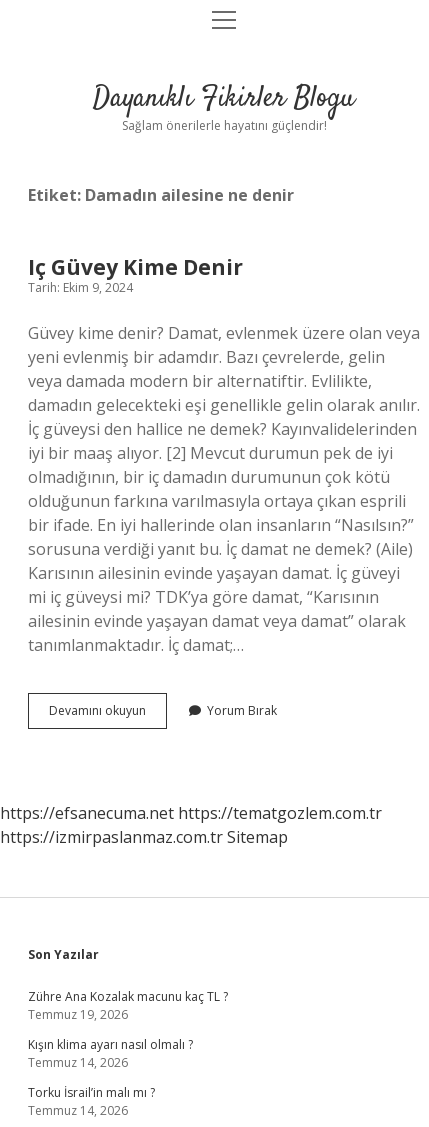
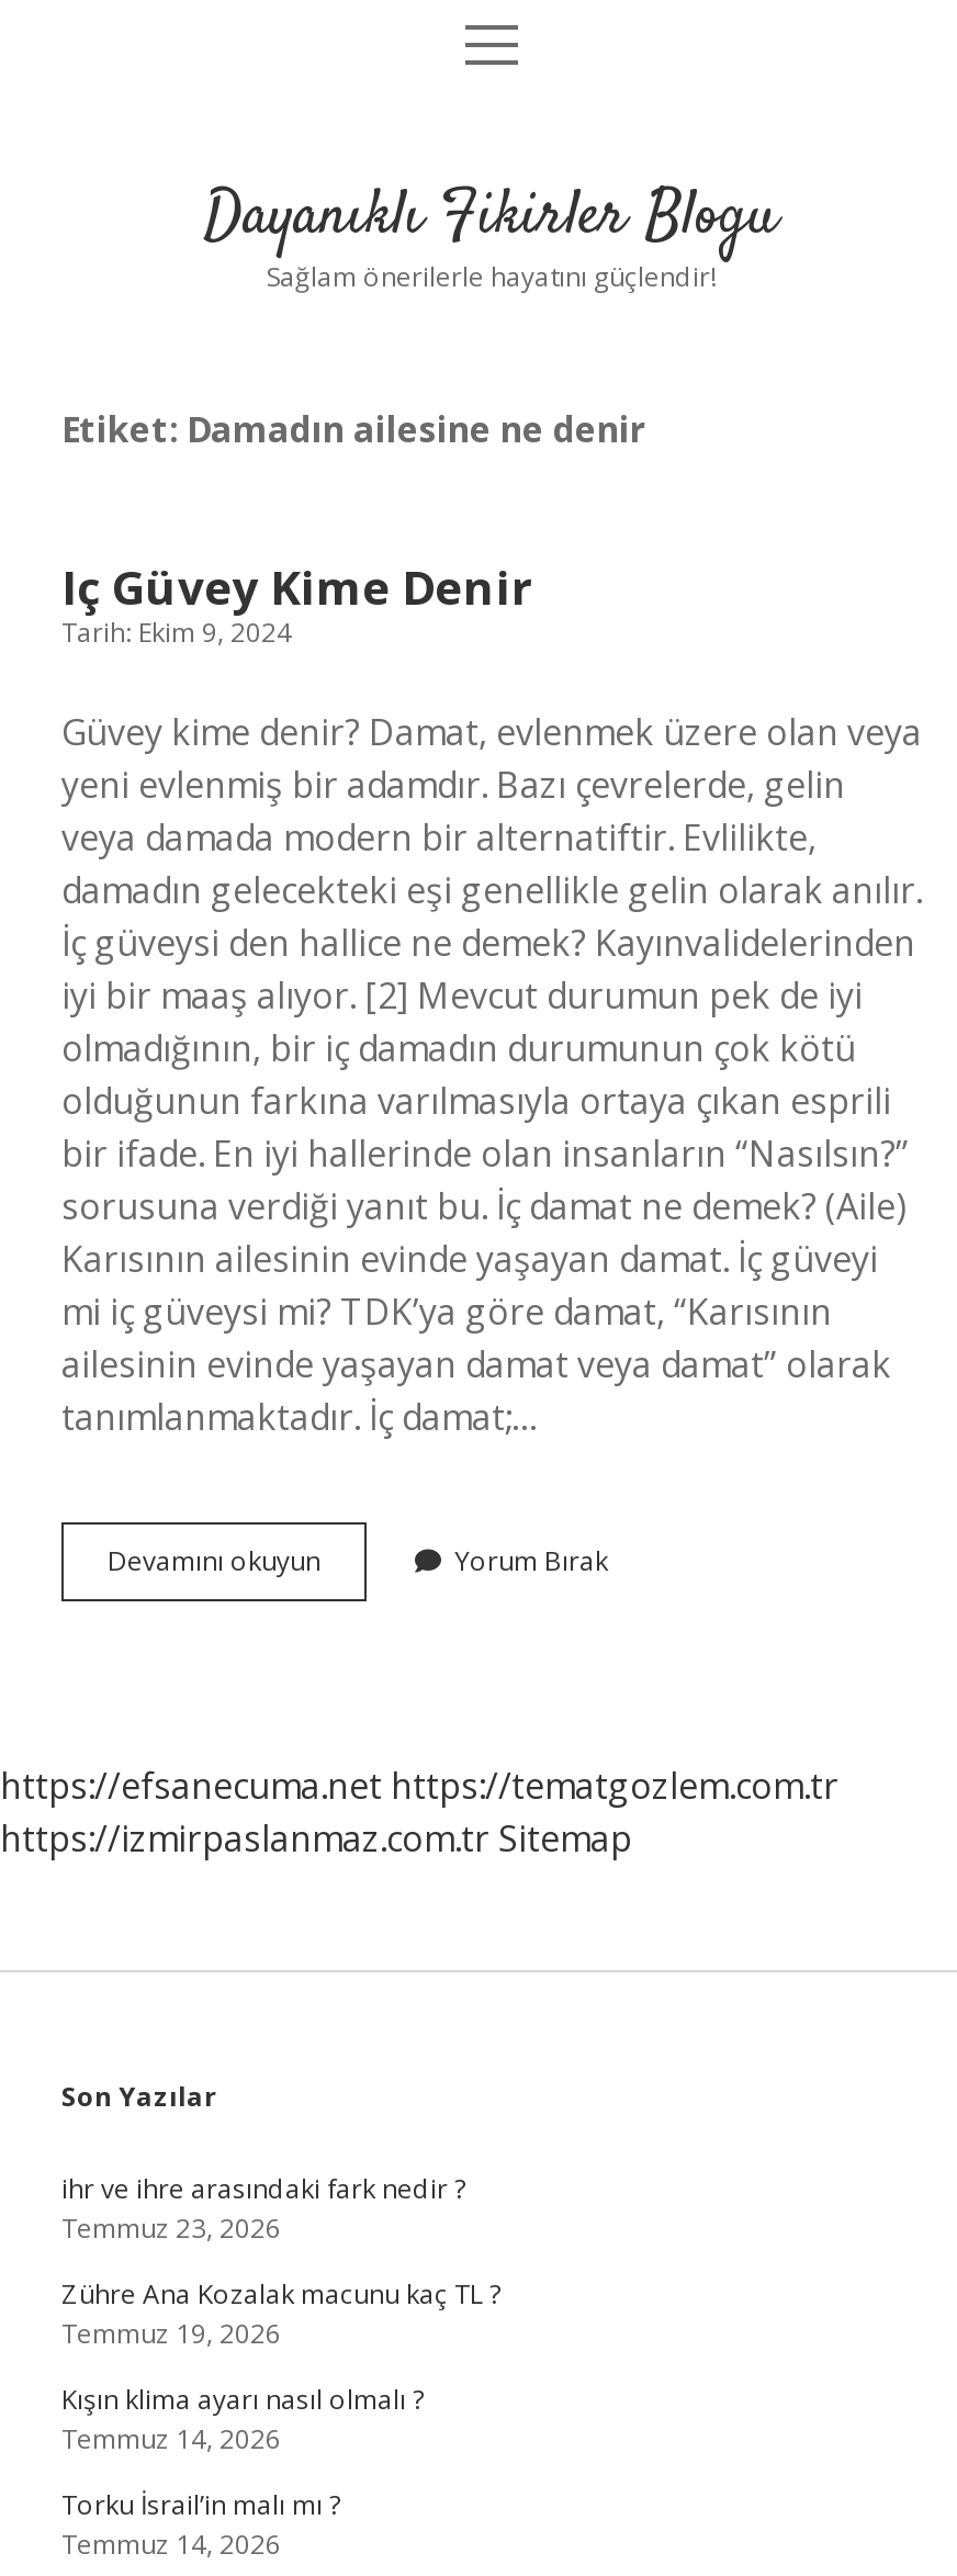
+ ihr ve ihre arasındaki fark nedir ?
+ Temmuz 23, 2026
